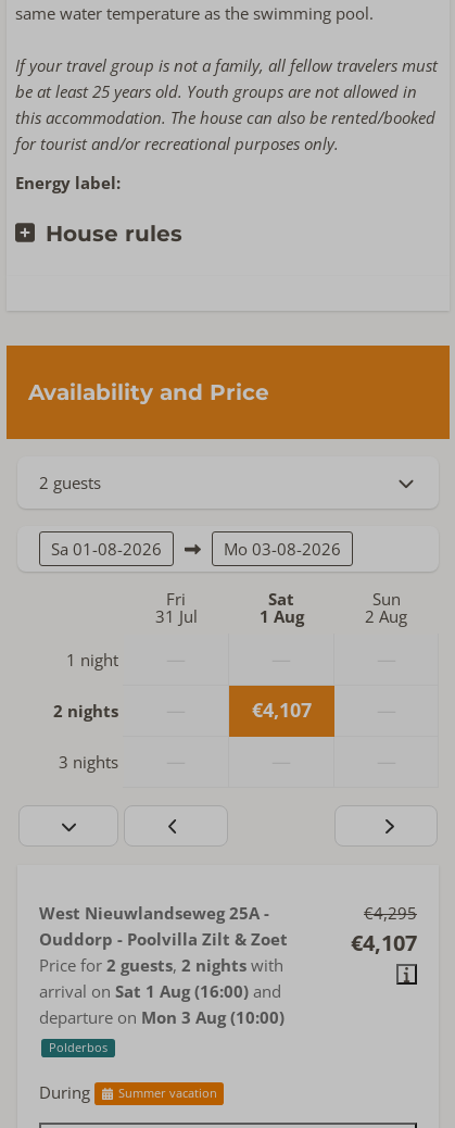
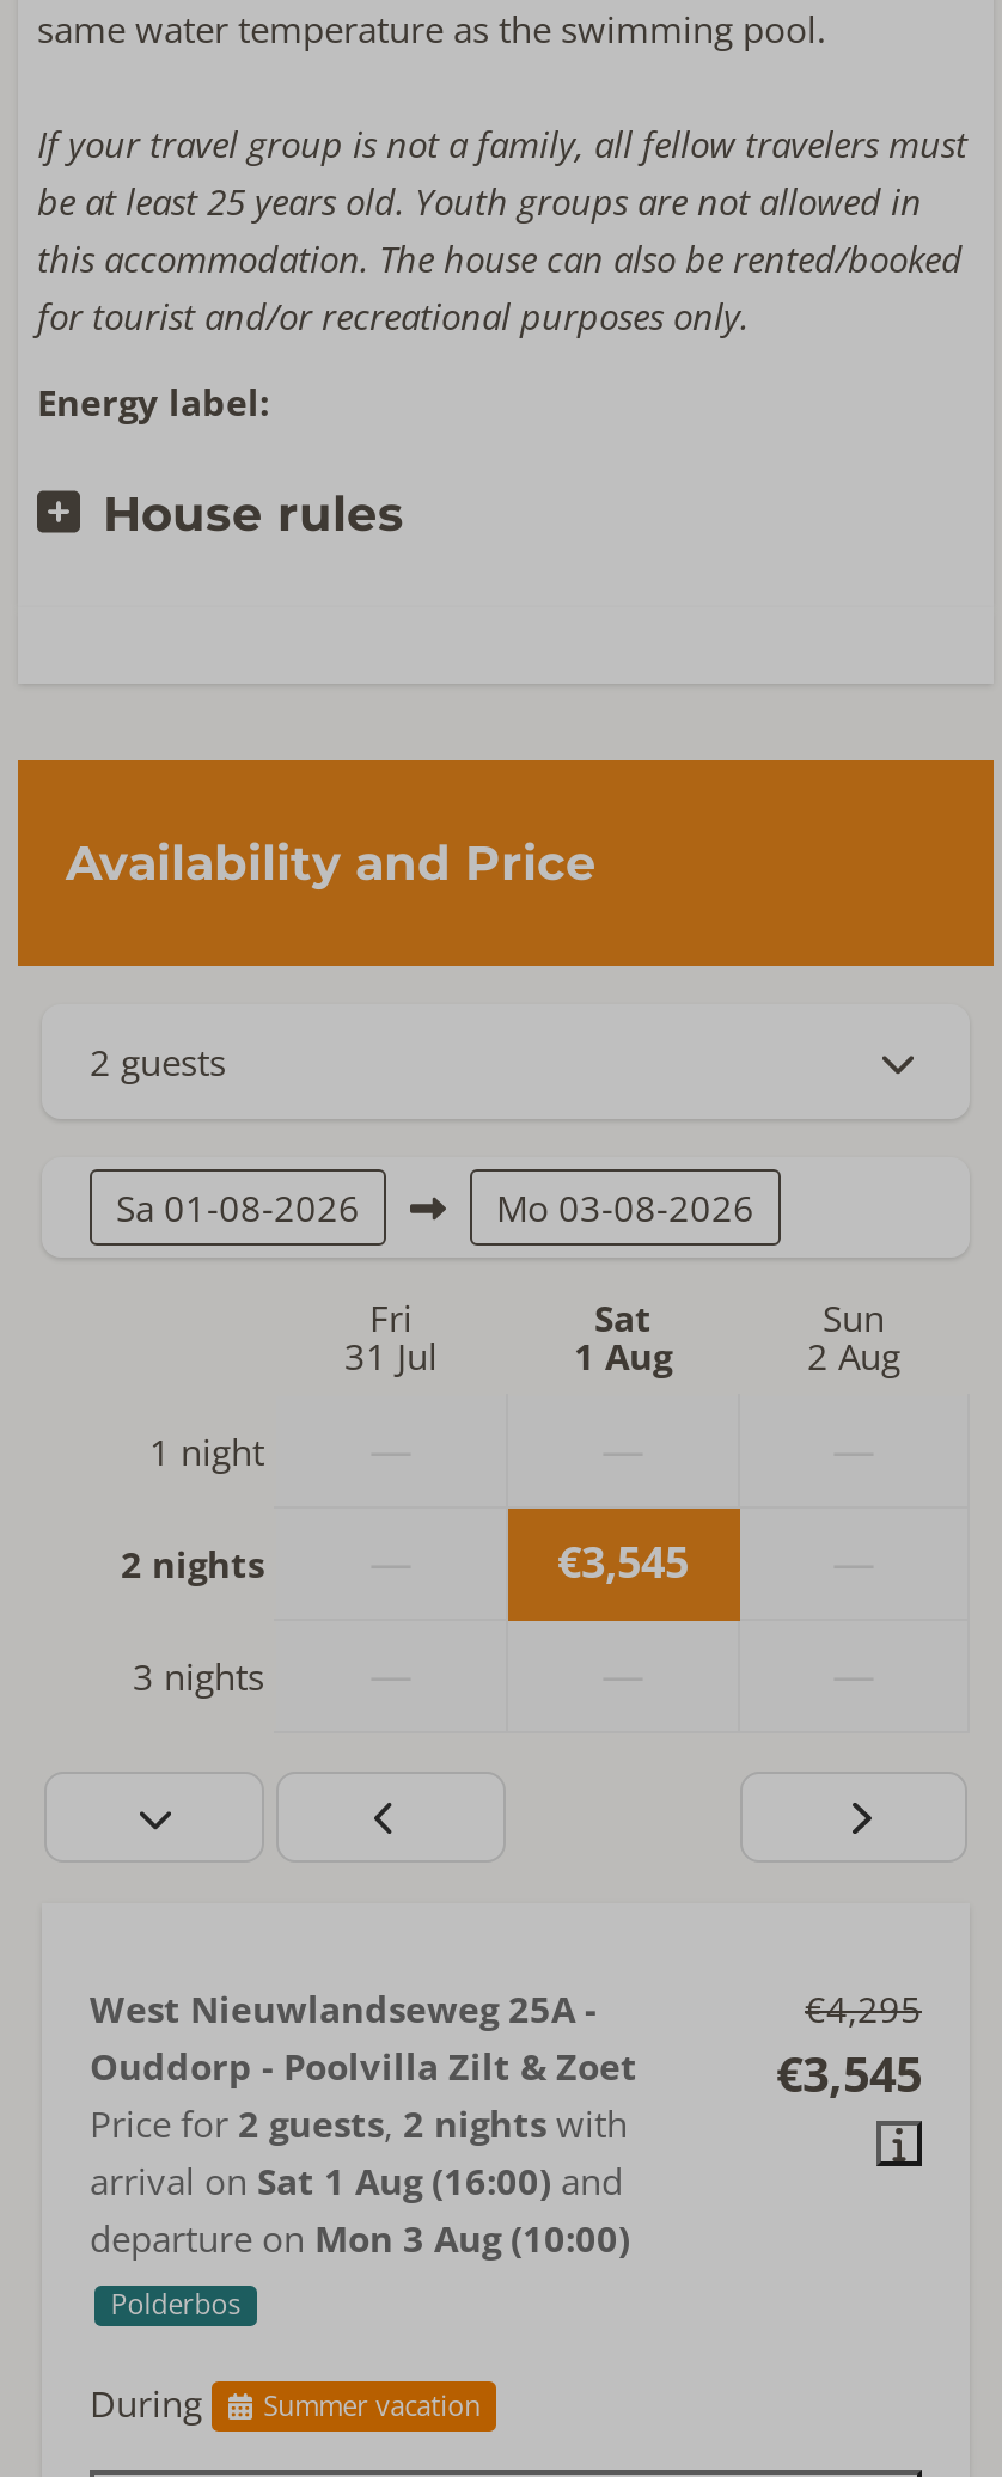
- €4,107
+ €3,545

- €4,107
+ €3,545
